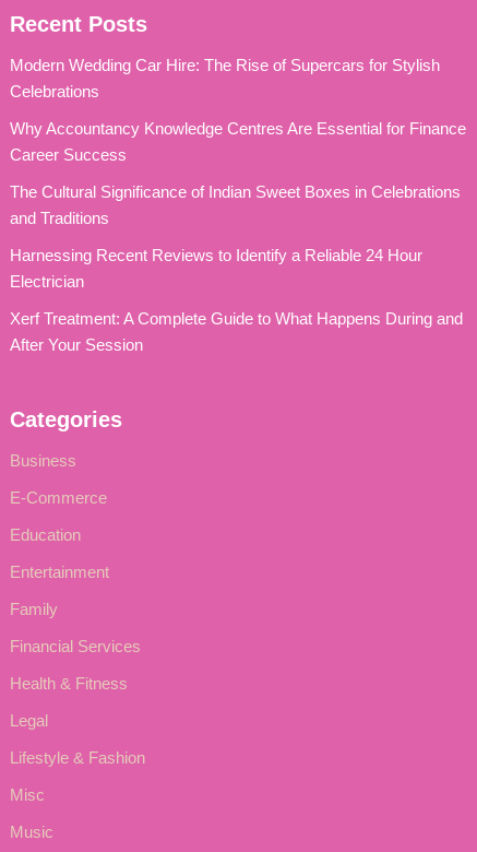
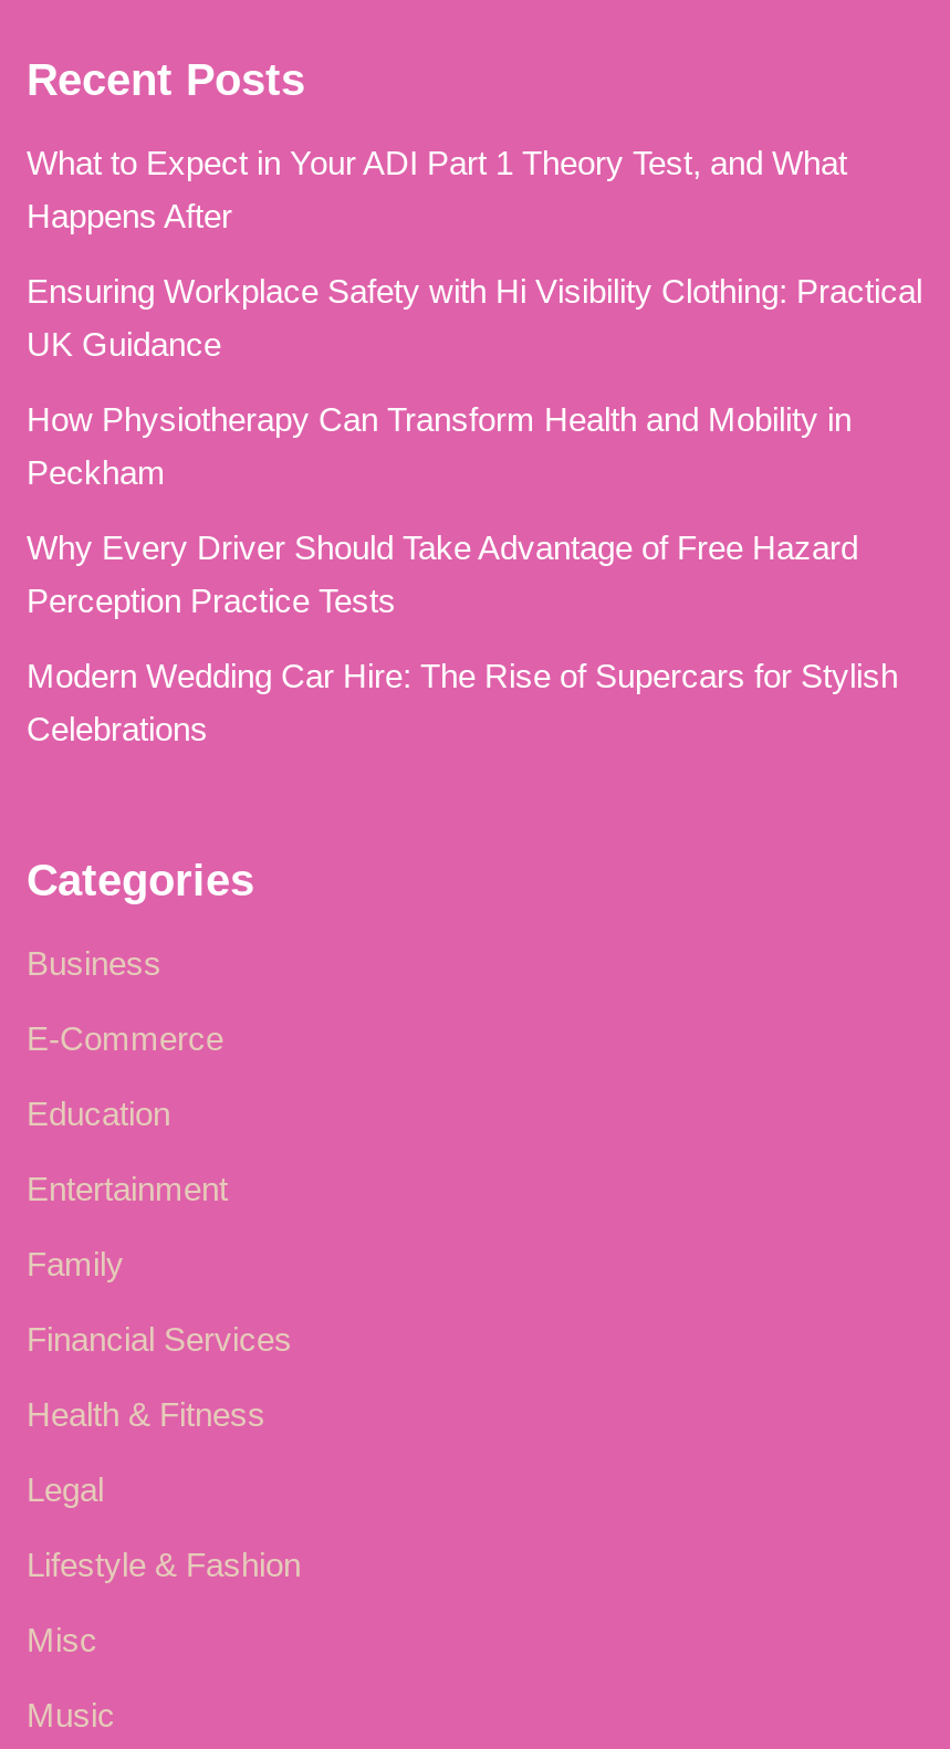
+ What to Expect in Your ADI Part 1 Theory Test, and What
+ Happens After
+ Ensuring Workplace Safety with Hi Visibility Clothing: Practical
+ UK Guidance
+ How Physiotherapy Can Transform Health and Mobility in
+ Peckham
+ Why Every Driver Should Take Advantage of Free Hazard
+ Perception Practice Tests

moved down: Modern Wedding Car Hire: The Rise of Supercars for Stylish | Celebrations

- Why Accountancy Knowledge Centres Are Essential for Finance
- Career Success
- The Cultural Significance of Indian Sweet Boxes in Celebrations
- and Traditions
- Harnessing Recent Reviews to Identify a Reliable 24 Hour
- Electrician
- Xerf Treatment: A Complete Guide to What Happens During and
- After Your Session
